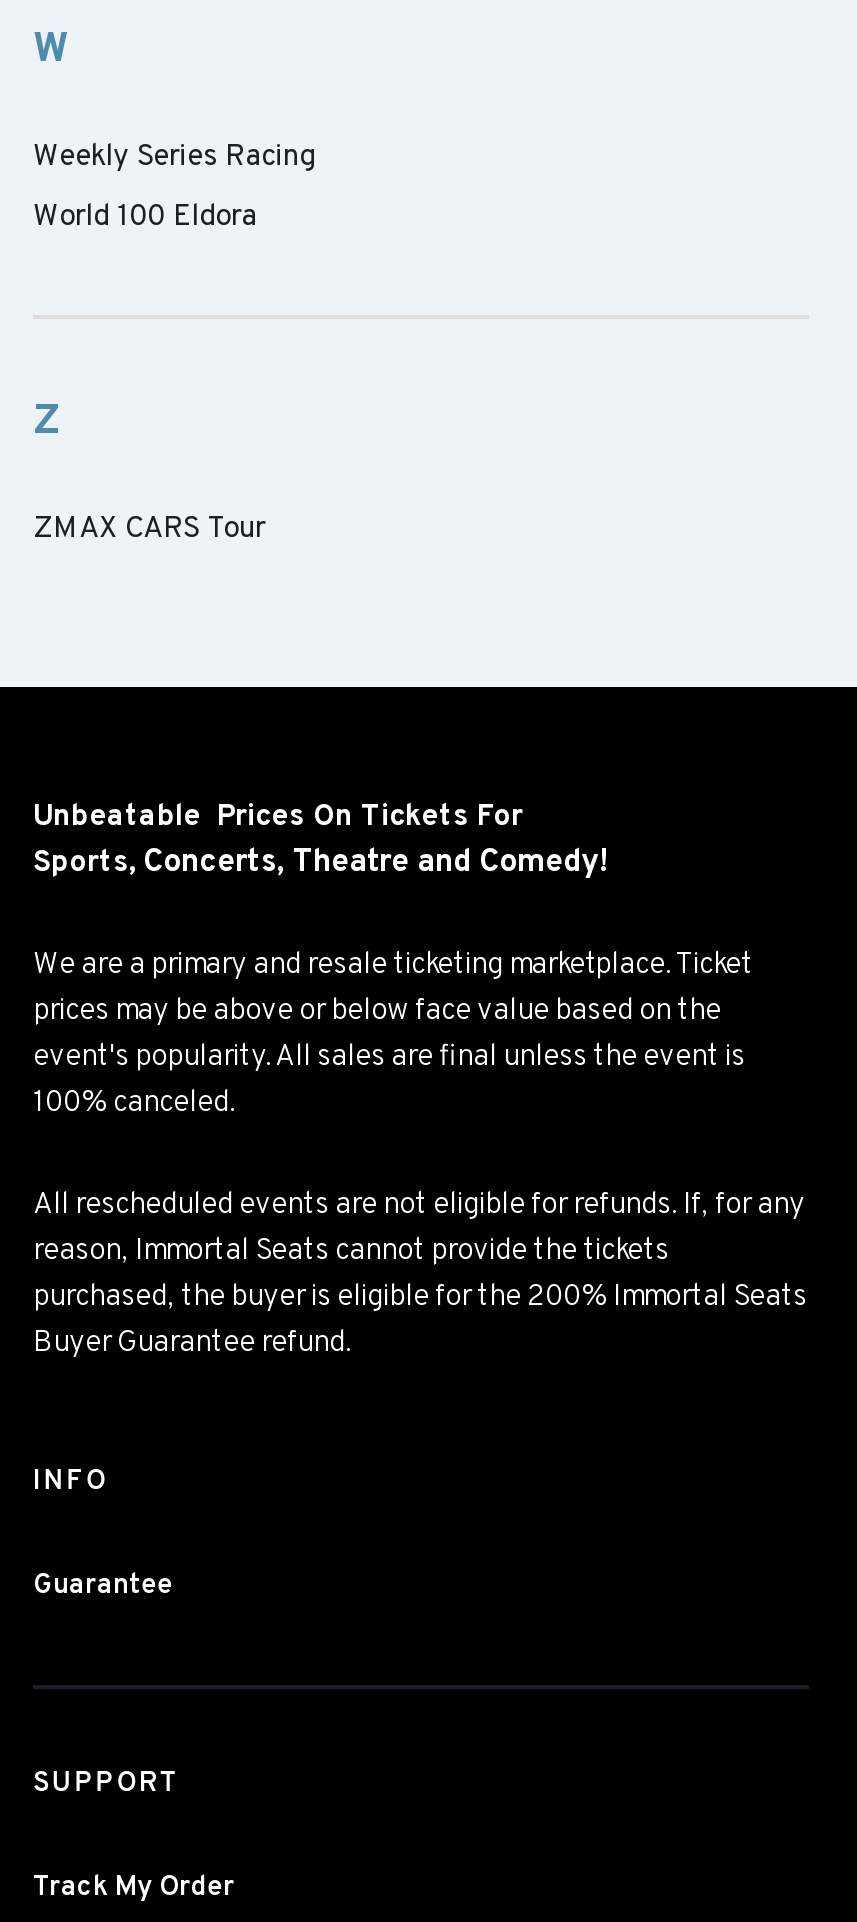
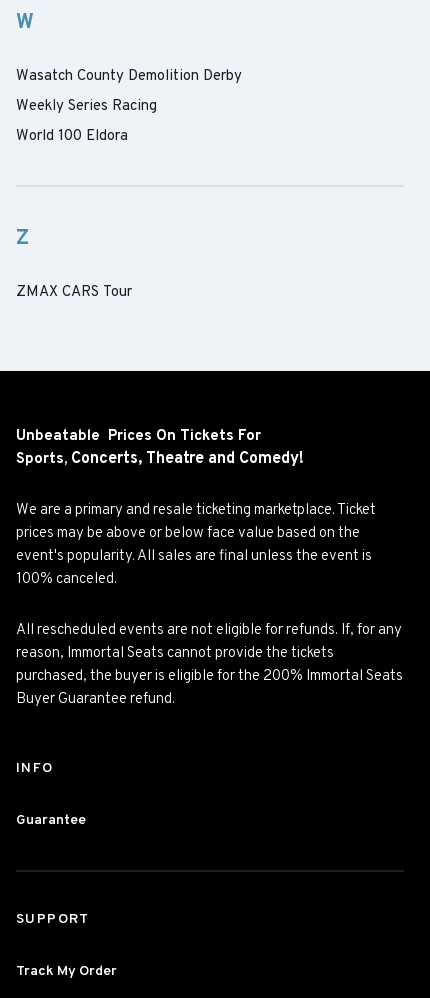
+ Wasatch County Demolition Derby
